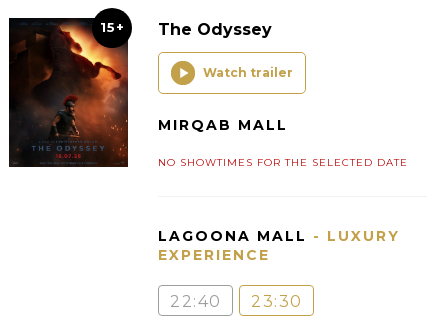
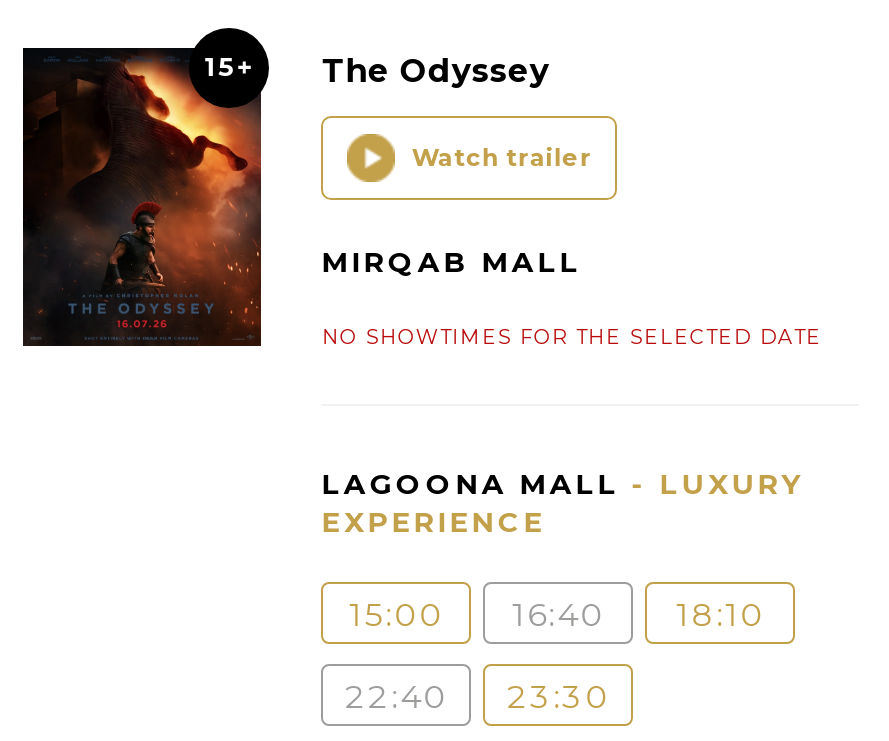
+ 15:00
+ 16:40
+ 18:10
